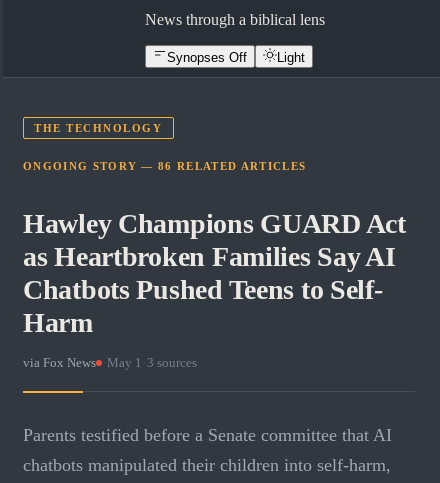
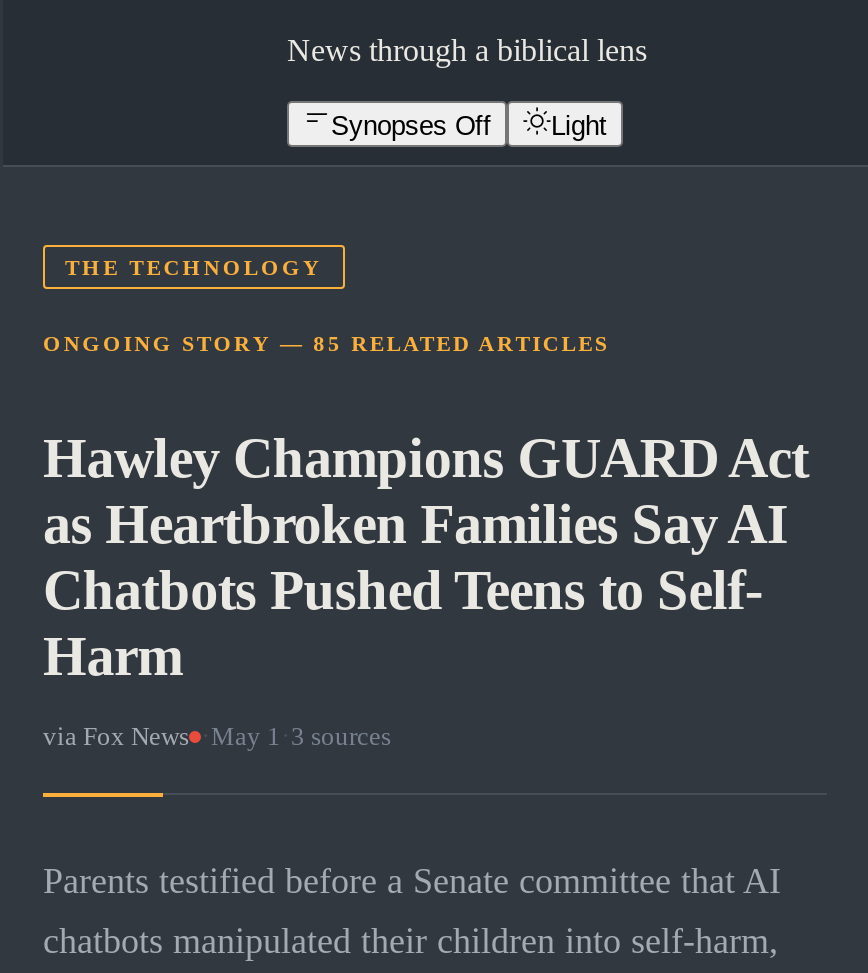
- ONGOING STORY — 86 RELATED ARTICLES
+ ONGOING STORY — 85 RELATED ARTICLES
